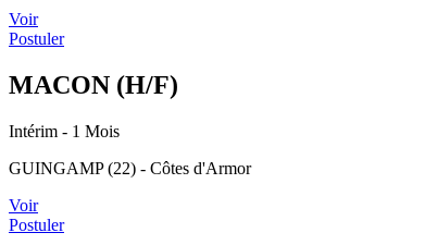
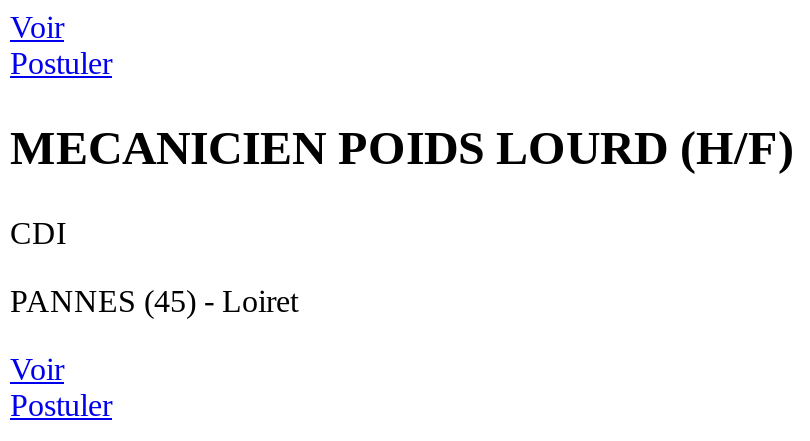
- MACON (H/F)
+ MECANICIEN POIDS LOURD (H/F)

- Intérim - 1 Mois
+ CDI

- GUINGAMP (22) - Côtes d'Armor
+ PANNES (45) - Loiret
